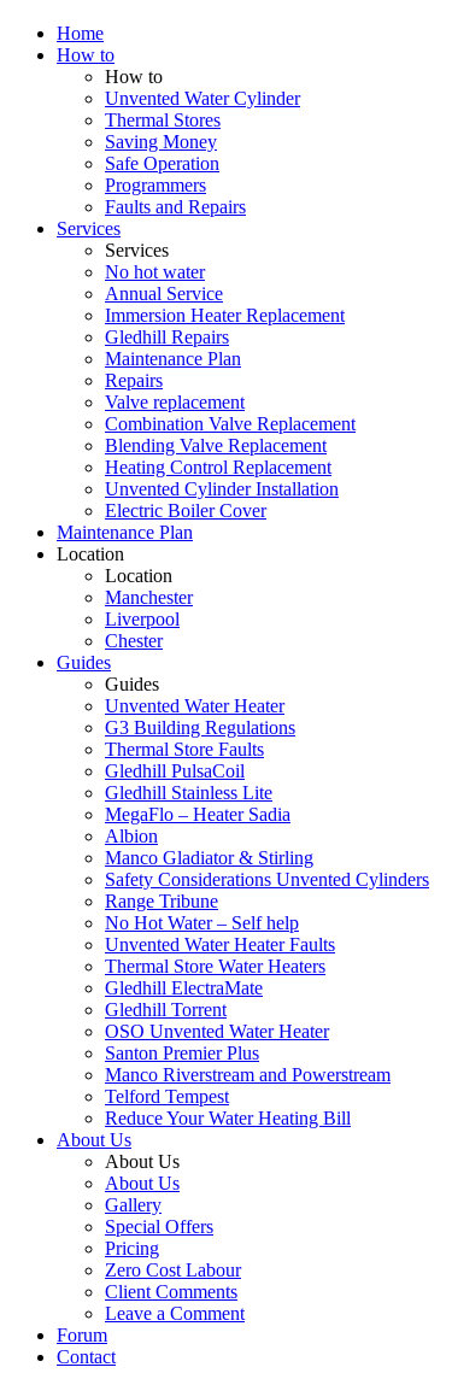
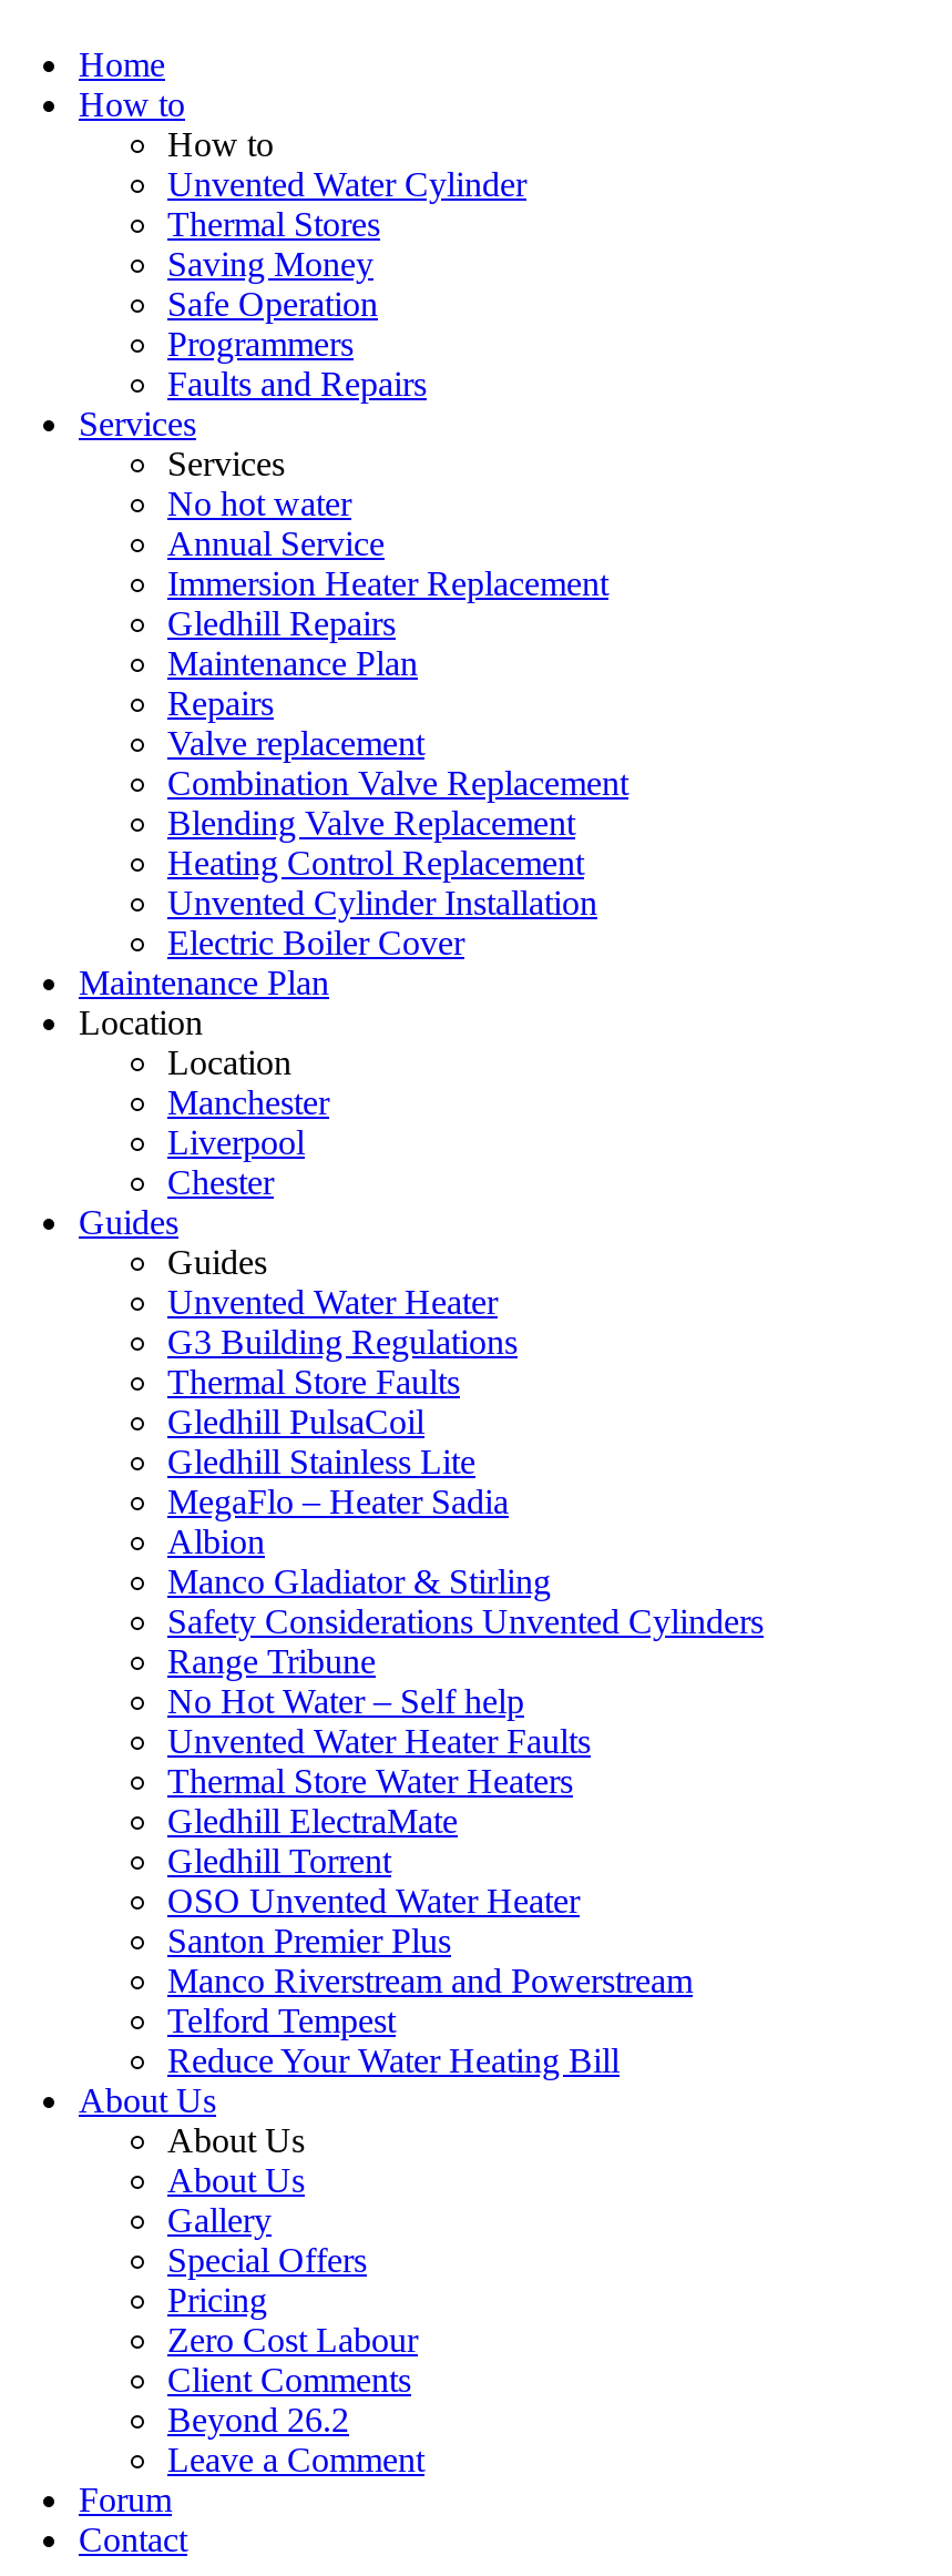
+ Beyond 26.2
